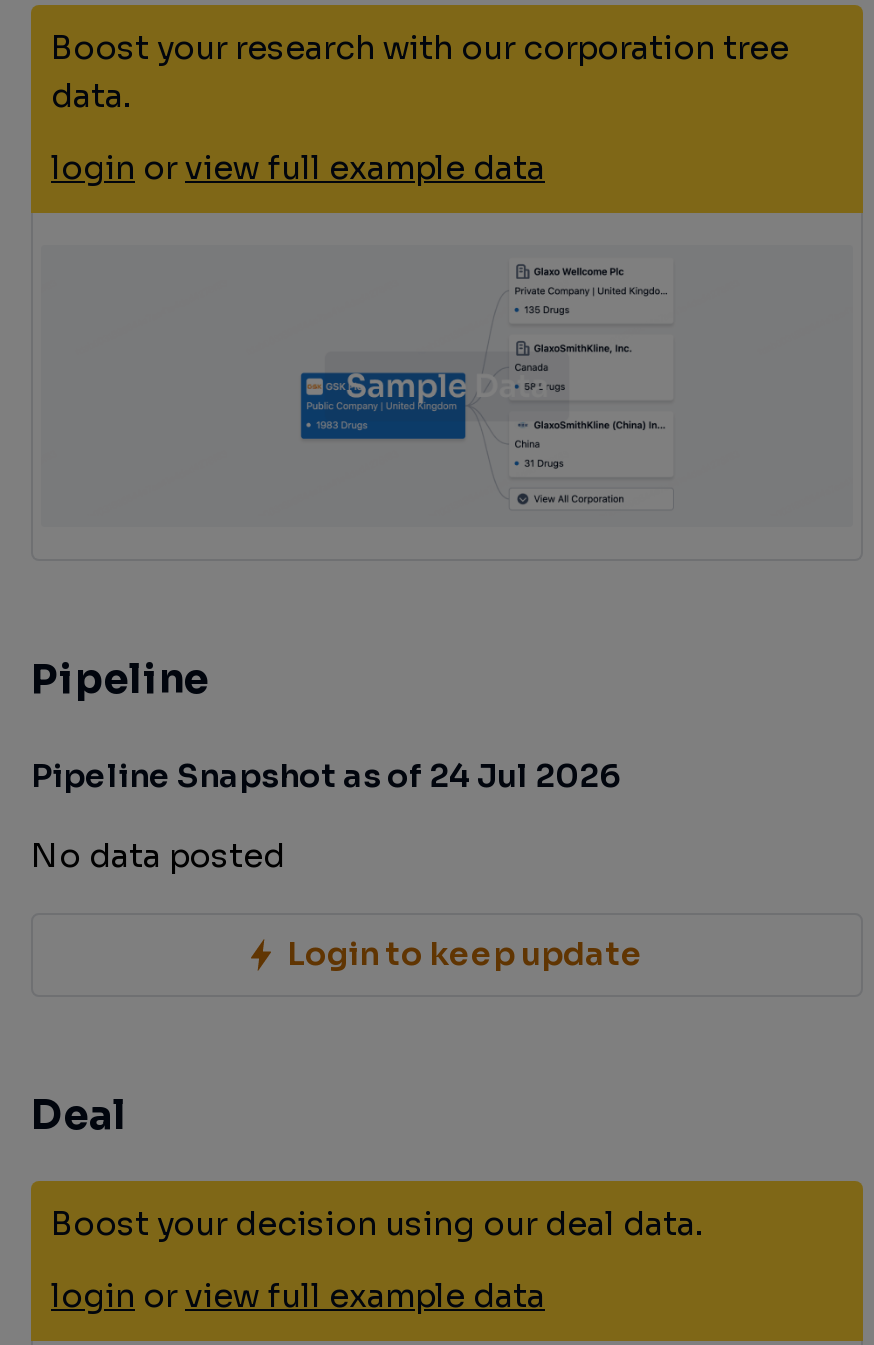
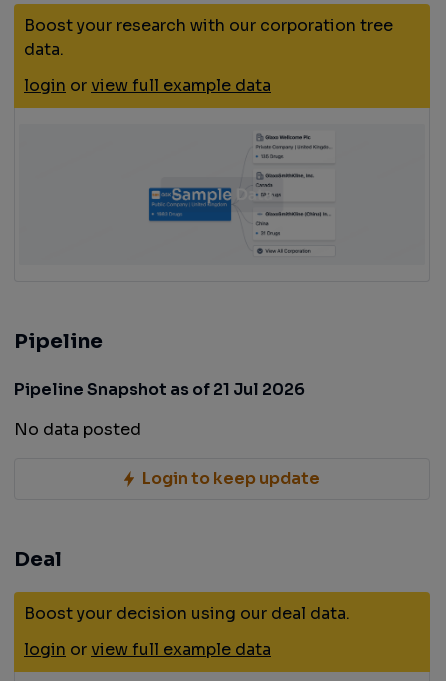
- Pipeline Snapshot as of 24 Jul 2026
+ Pipeline Snapshot as of 21 Jul 2026
